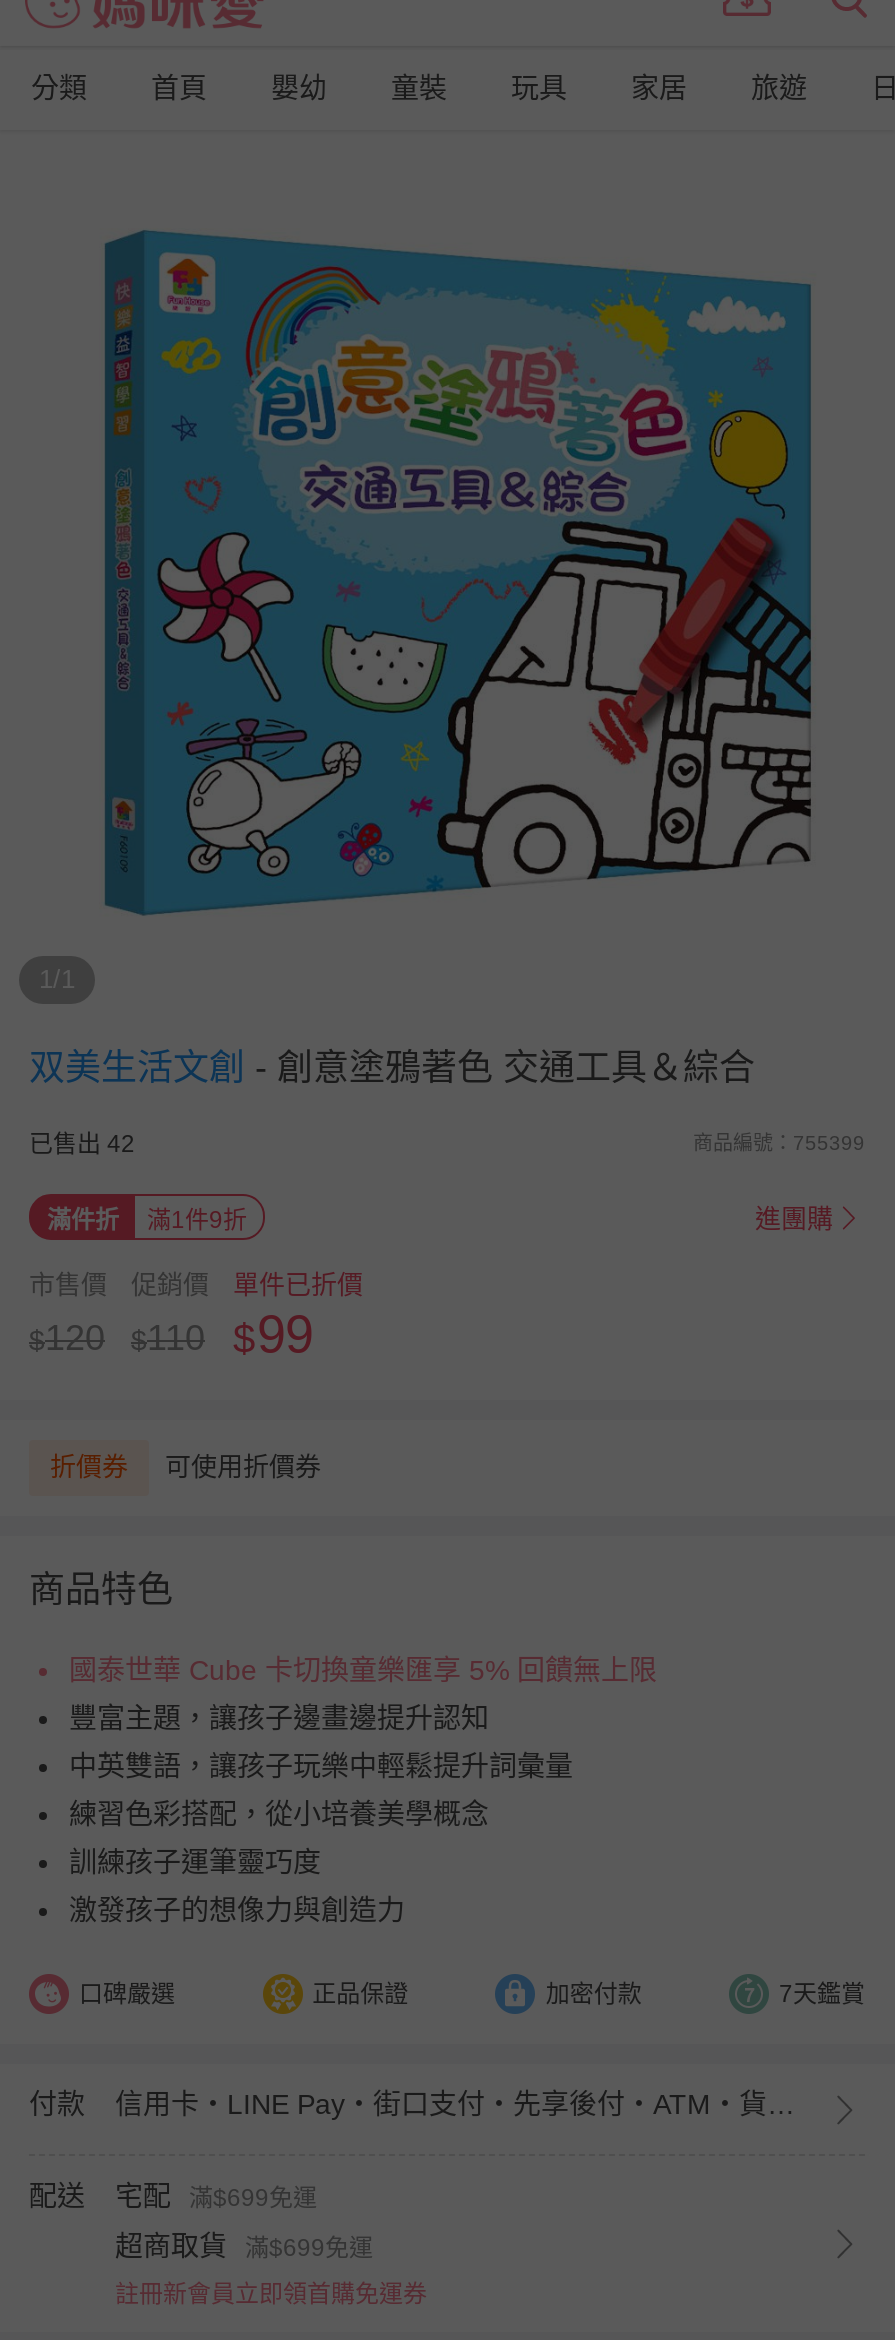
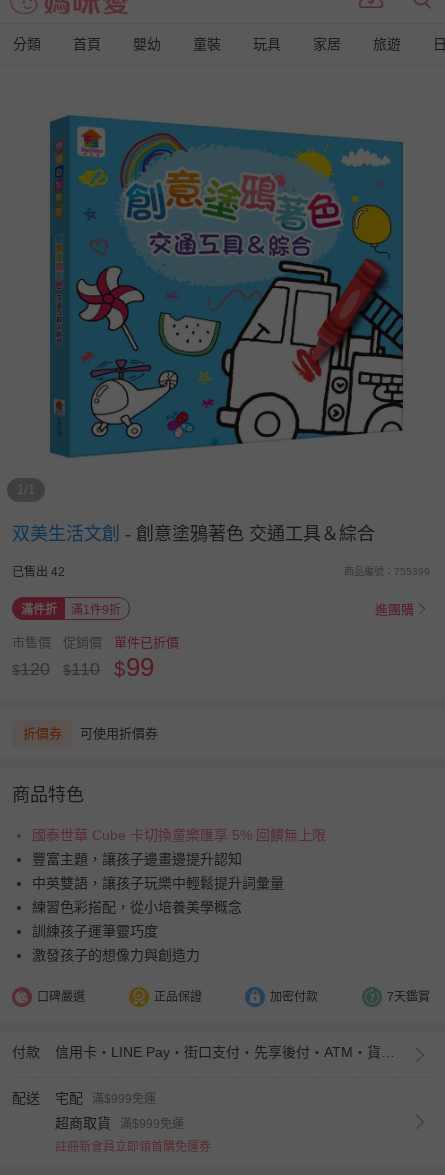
- 配送 宅配 滿$699免運
+ 配送 宅配 滿$999免運

- 超商取貨 滿$699免運
+ 超商取貨 滿$999免運
